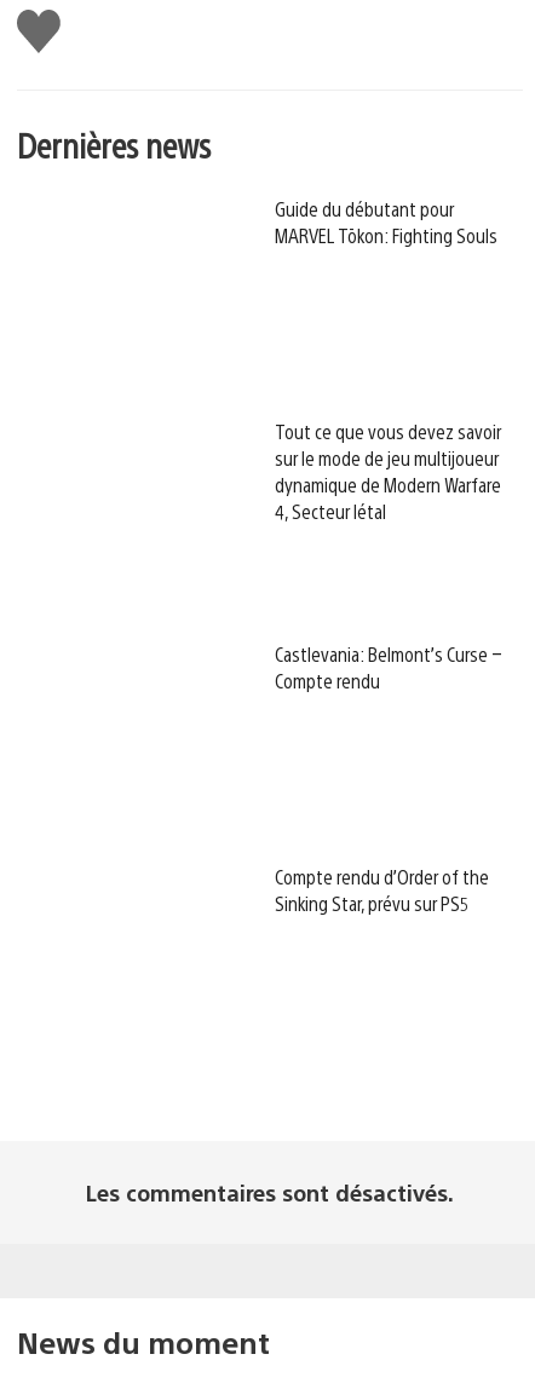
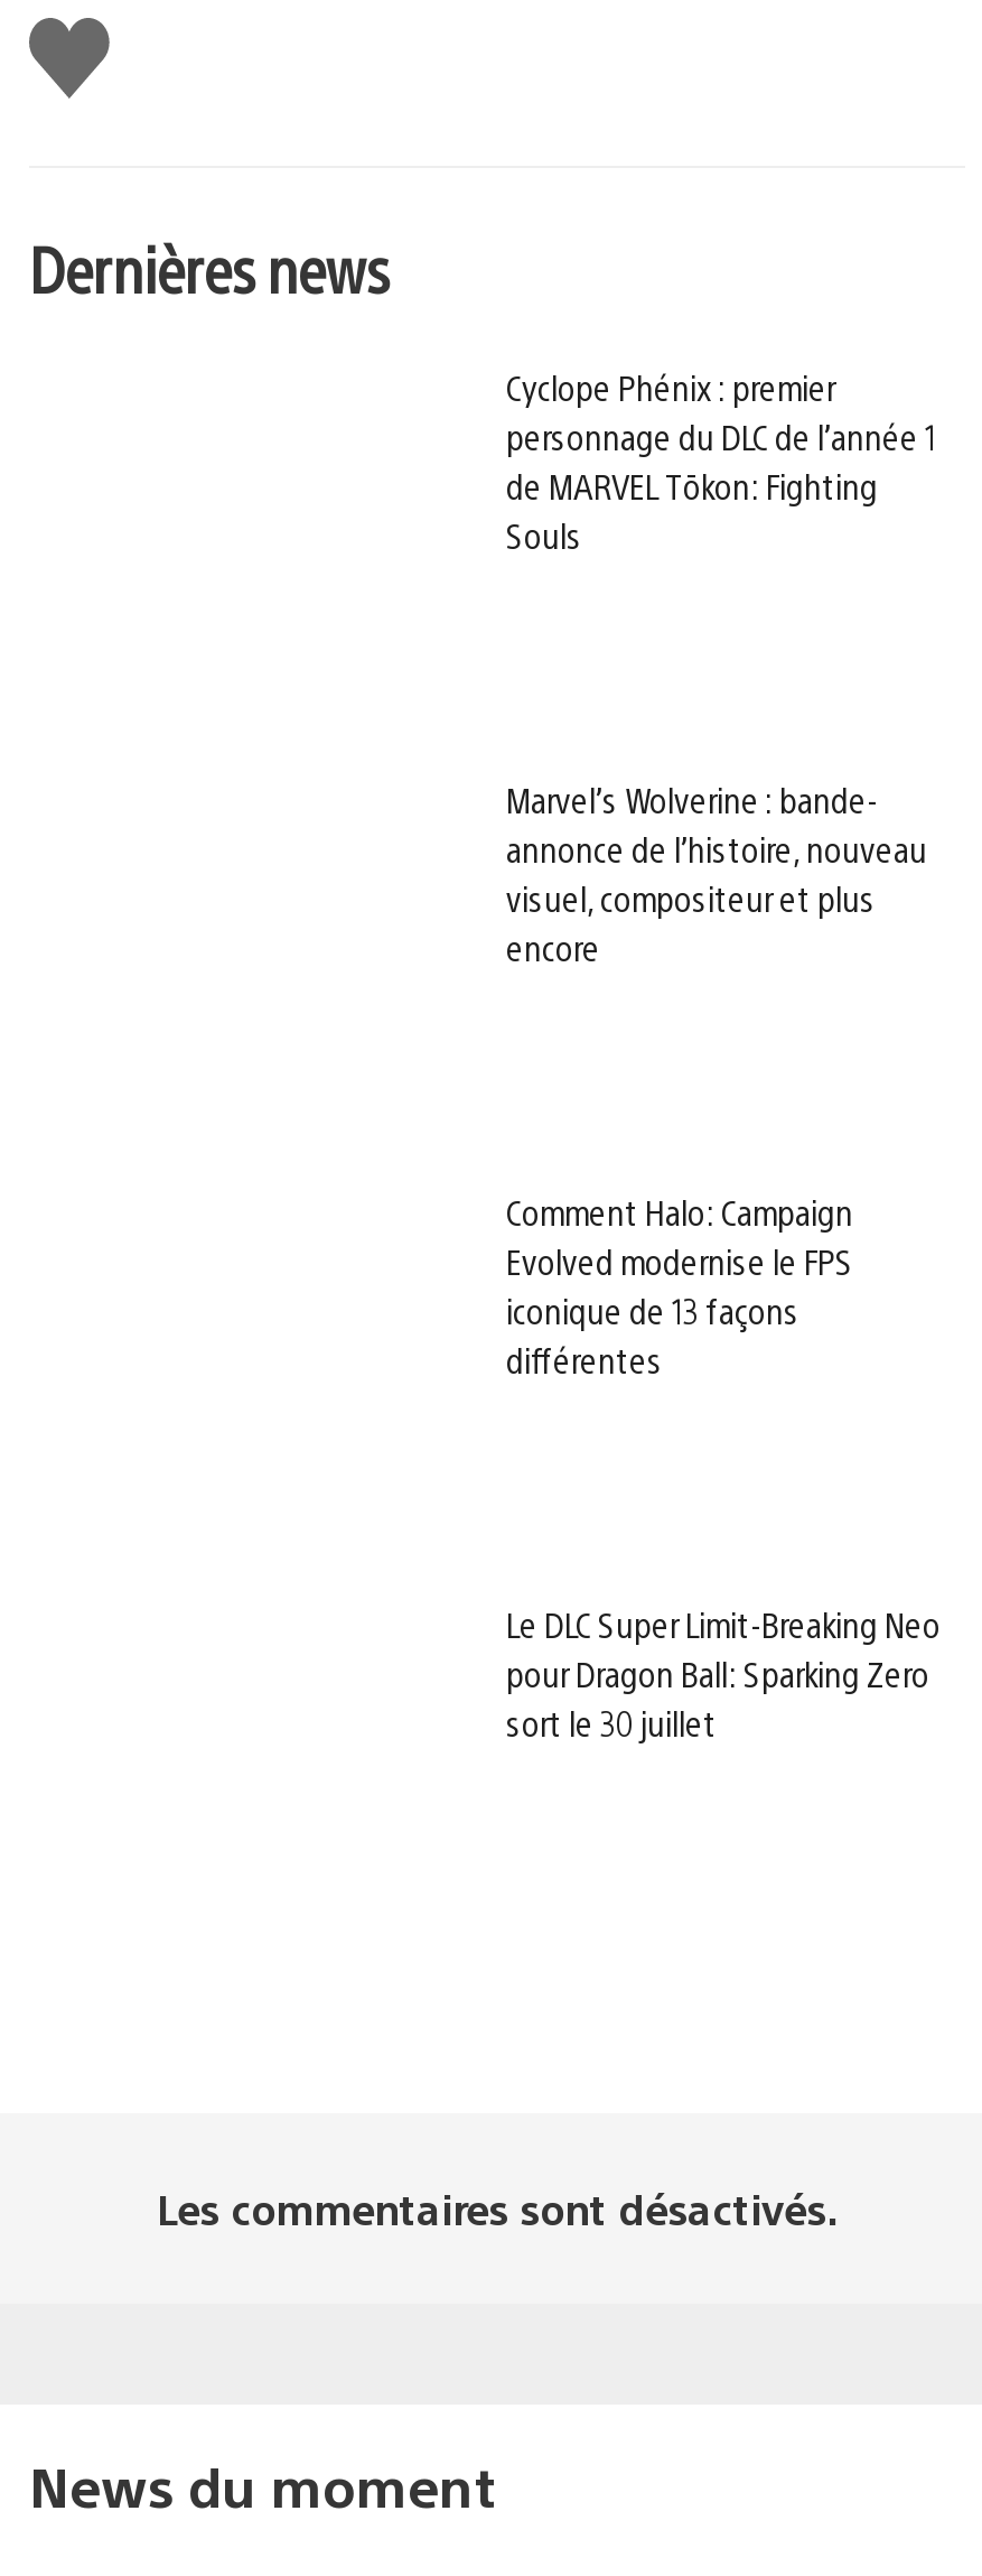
- Guide du débutant pour
- MARVEL Tōkon: Fighting Souls
+ Cyclope Phénix : premier
+ personnage du DLC de l’année 1
+ de MARVEL Tōkon: Fighting
+ Souls

- Tout ce que vous devez savoir
- sur le mode de jeu multijoueur
- dynamique de Modern Warfare
- 4, Secteur létal
+ Marvel’s Wolverine : bande-
+ annonce de l’histoire, nouveau
+ visuel, compositeur et plus
+ encore

- Castlevania: Belmont’s Curse –
- Compte rendu
+ Comment Halo: Campaign
+ Evolved modernise le FPS
+ iconique de 13 façons
+ différentes

- Compte rendu d’Order of the
- Sinking Star, prévu sur PS5
+ Le DLC Super Limit-Breaking Neo
+ pour Dragon Ball: Sparking Zero
+ sort le 30 juillet
